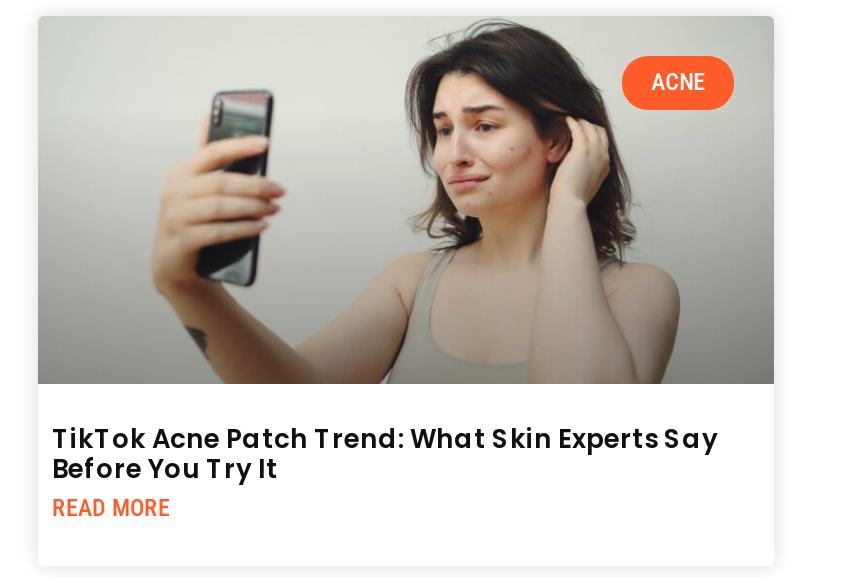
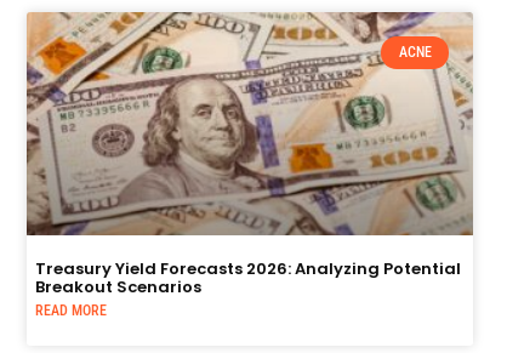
- [image]
- TikTok Acne Patch Trend: What Skin Experts Say
- Before You Try It
+ [image]
+ Treasury Yield Forecasts 2026: Analyzing Potential
+ Breakout Scenarios
